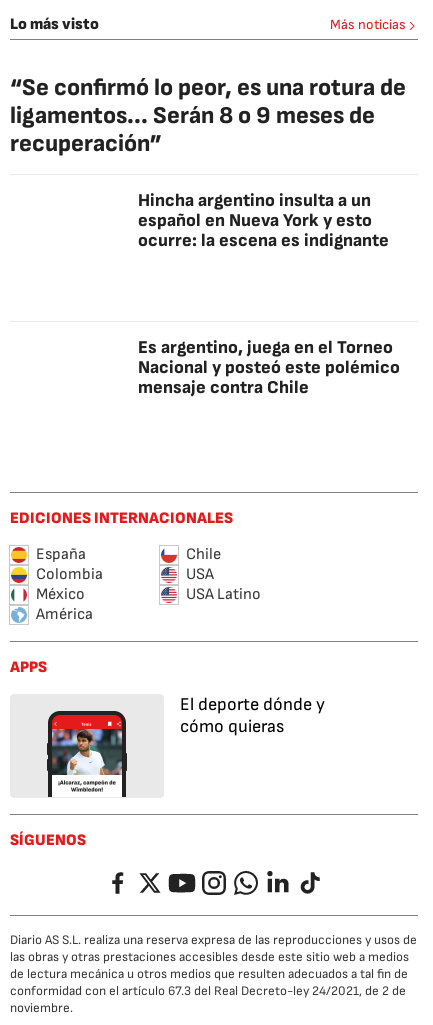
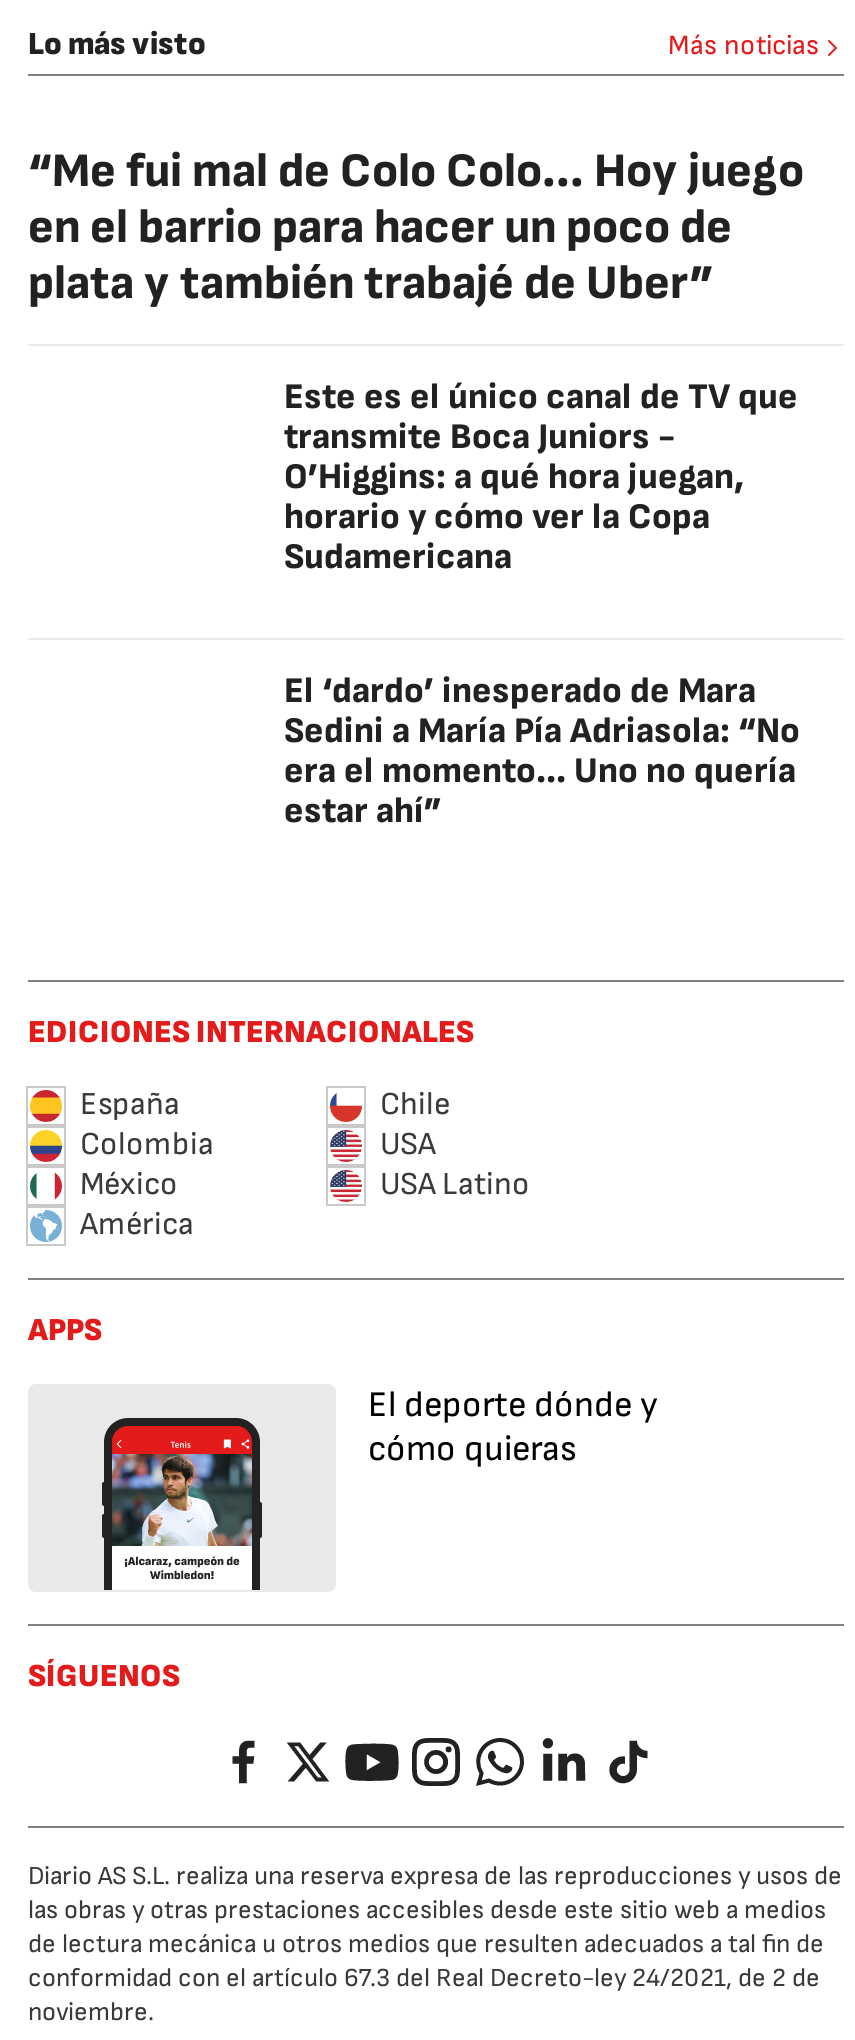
- “Se confirmó lo peor, es una rotura de
- ligamentos... Serán 8 o 9 meses de
- recuperación”
+ “Me fui mal de Colo Colo... Hoy juego
+ en el barrio para hacer un poco de
+ plata y también trabajé de Uber”

- Hincha argentino insulta a un
- español en Nueva York y esto
- ocurre: la escena es indignante
+ Este es el único canal de TV que
+ transmite Boca Juniors -
+ O’Higgins: a qué hora juegan,
+ horario y cómo ver la Copa
+ Sudamericana

- Es argentino, juega en el Torneo
- Nacional y posteó este polémico
- mensaje contra Chile
+ El ‘dardo’ inesperado de Mara
+ Sedini a María Pía Adriasola: “No
+ era el momento... Uno no quería
+ estar ahí”
